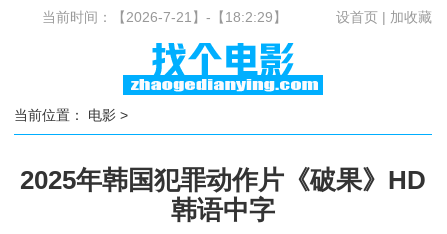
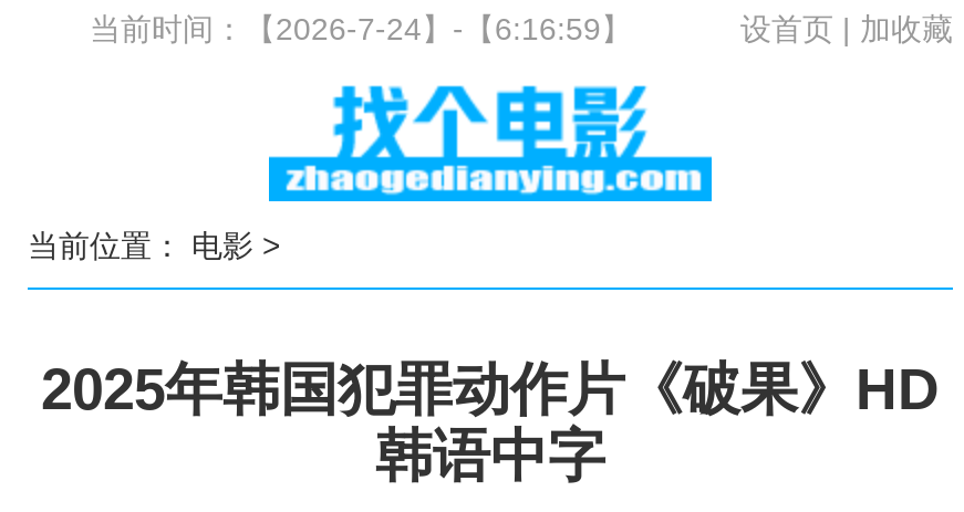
- 当前时间：【2026-7-21】-【18:2:29】
+ 当前时间：【2026-7-24】-【6:16:59】
